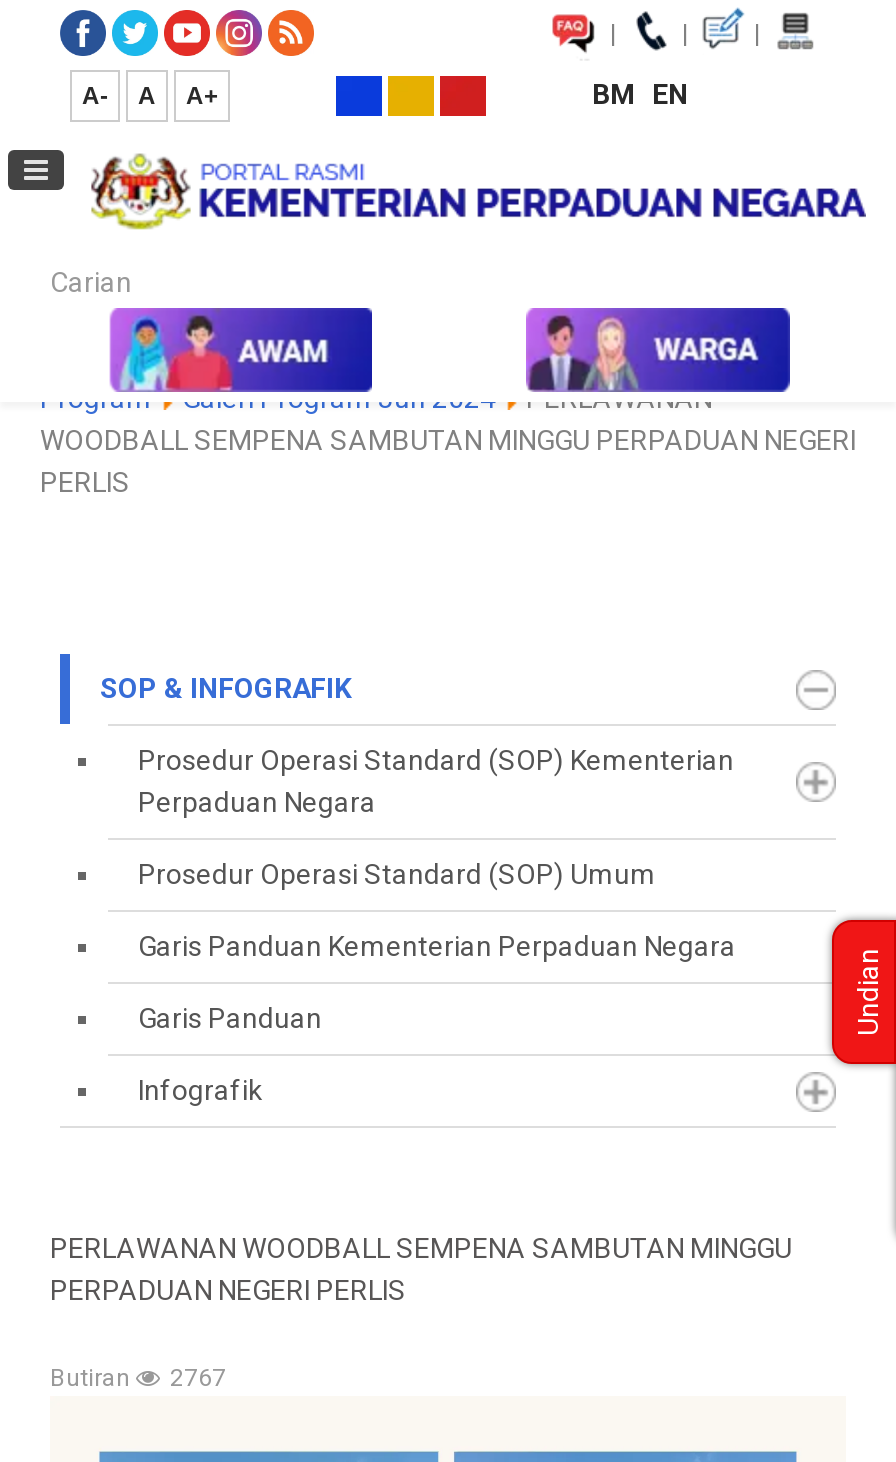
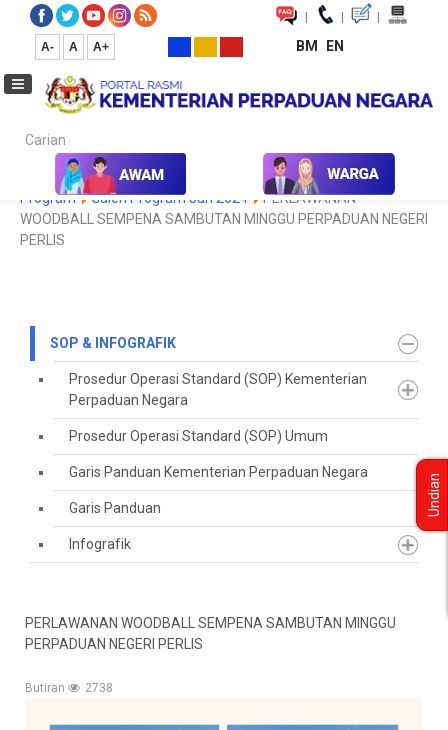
- Butiran 2767
+ Butiran 2738
